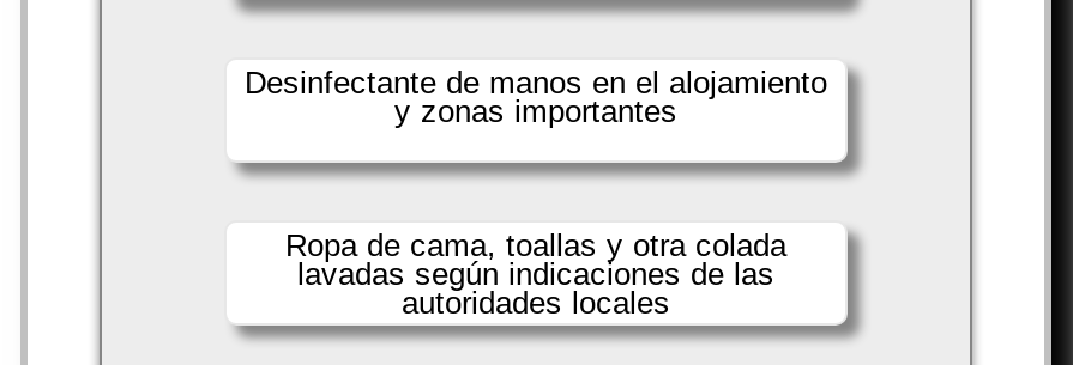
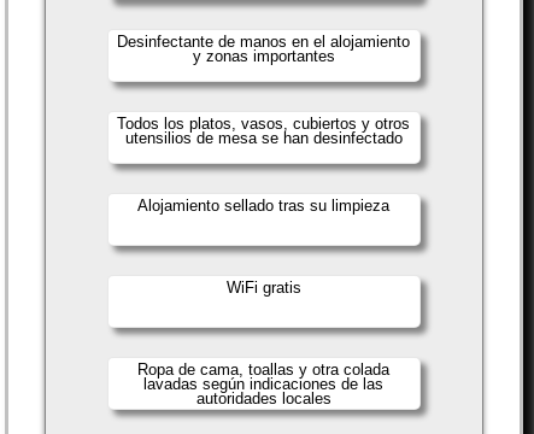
+ Todos los platos, vasos, cubiertos y otros
+ utensilios de mesa se han desinfectado

+ Alojamiento sellado tras su limpieza

+ WiFi gratis
